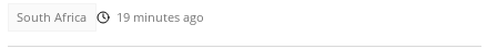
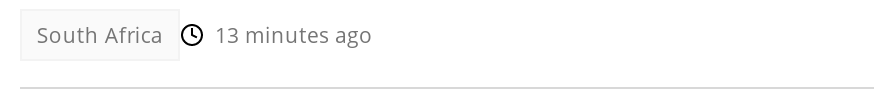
- South Africa 19 minutes ago
+ South Africa 13 minutes ago
